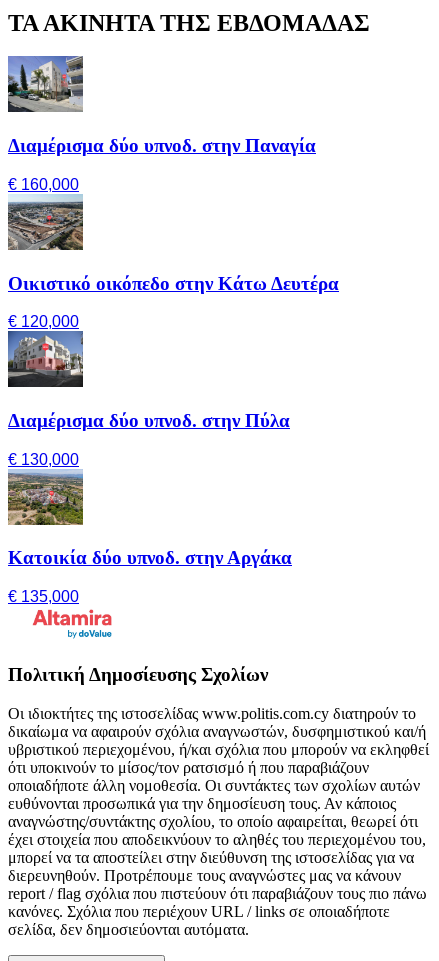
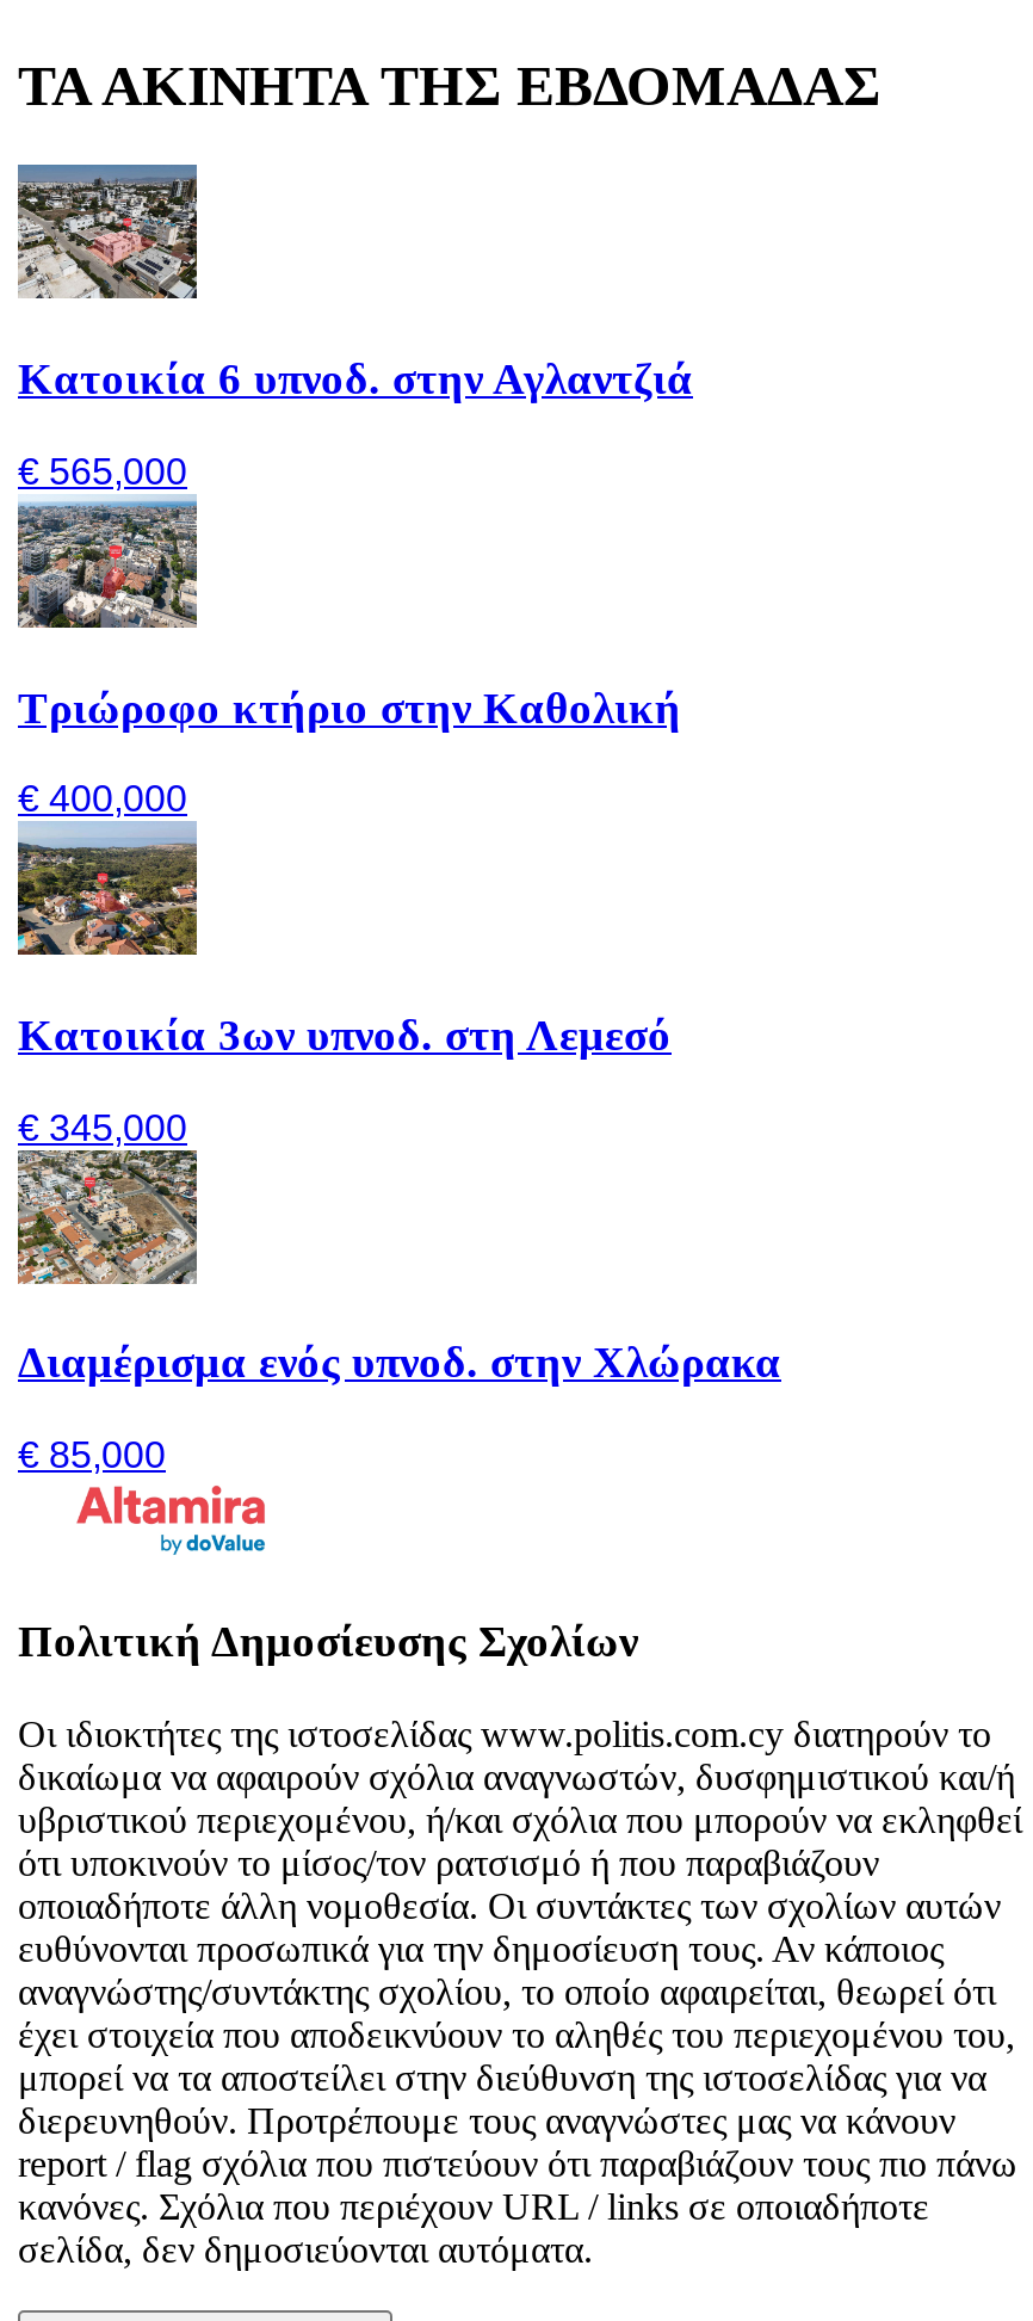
- [image]
- Διαμέρισμα δύο υπνοδ. στην Παναγία
+ [image]
+ Κατοικία 6 υπνοδ. στην Αγλαντζιά

- € 160,000
+ € 565,000

- [image]
- Οικιστικό οικόπεδο στην Κάτω Δευτέρα
+ [image]
+ Τριώροφο κτήριο στην Καθολική

- € 120,000
+ € 400,000

- [image]
- Διαμέρισμα δύο υπνοδ. στην Πύλα
+ [image]
+ Κατοικία 3ων υπνοδ. στη Λεμεσό

- € 130,000
+ € 345,000

- [image]
- Κατοικία δύο υπνοδ. στην Αργάκα
+ [image]
+ Διαμέρισμα ενός υπνοδ. στην Χλώρακα

- € 135,000
+ € 85,000
